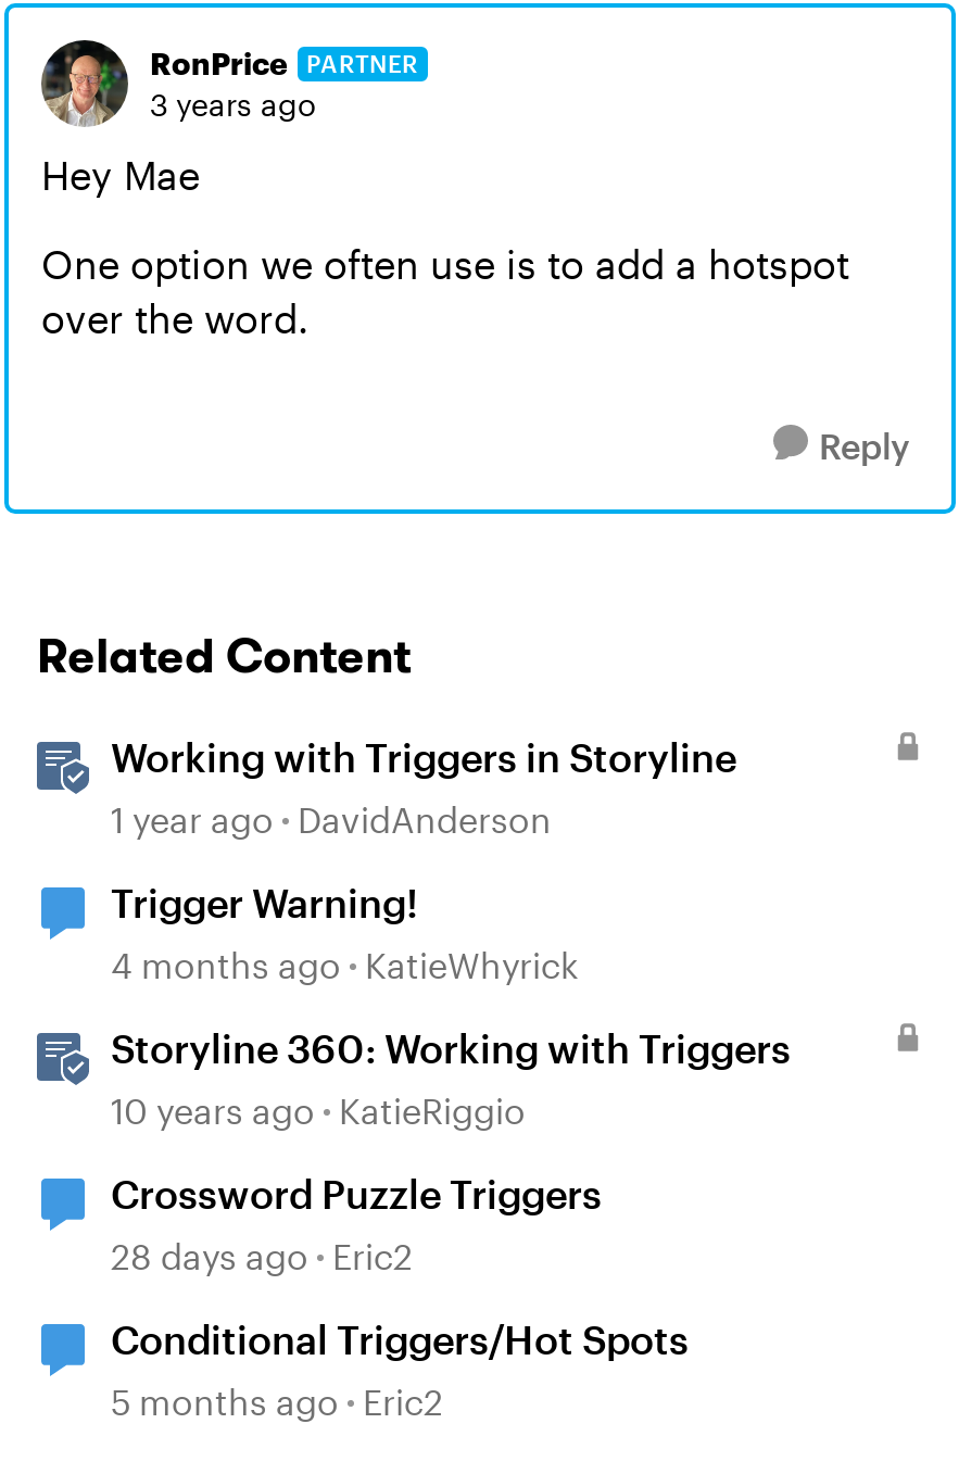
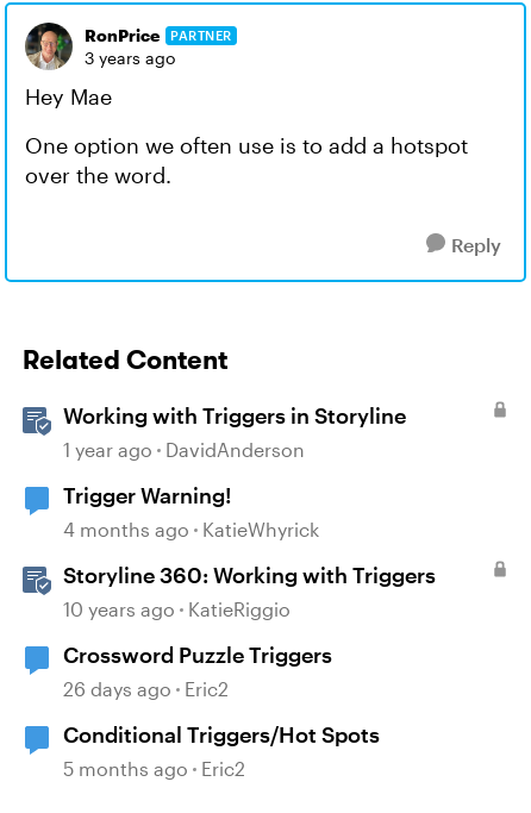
- 28 days ago Eric2
+ 26 days ago Eric2
